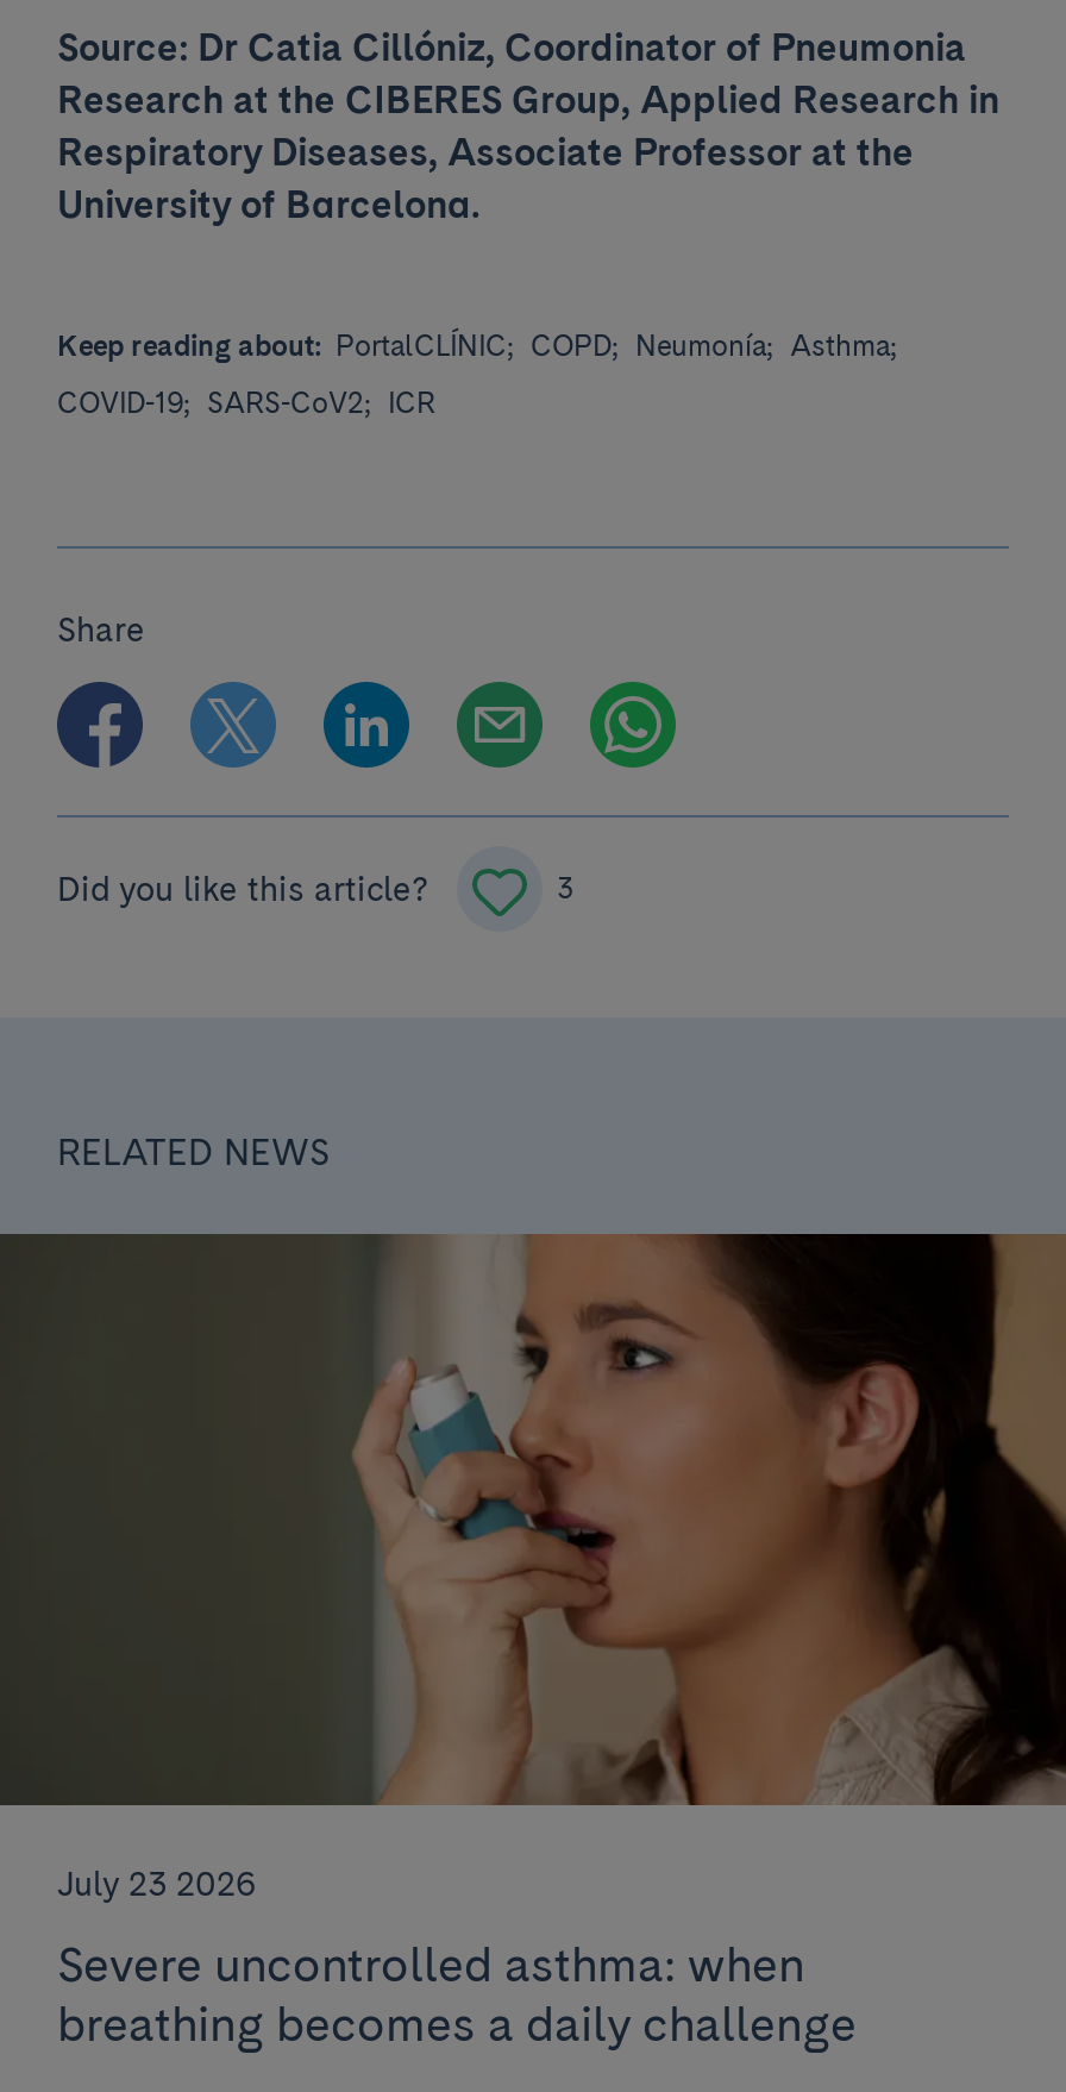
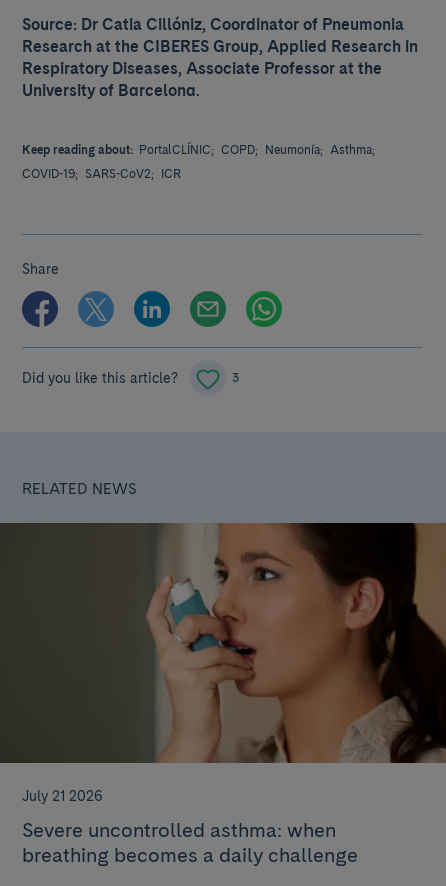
- July 23 2026
+ July 21 2026
